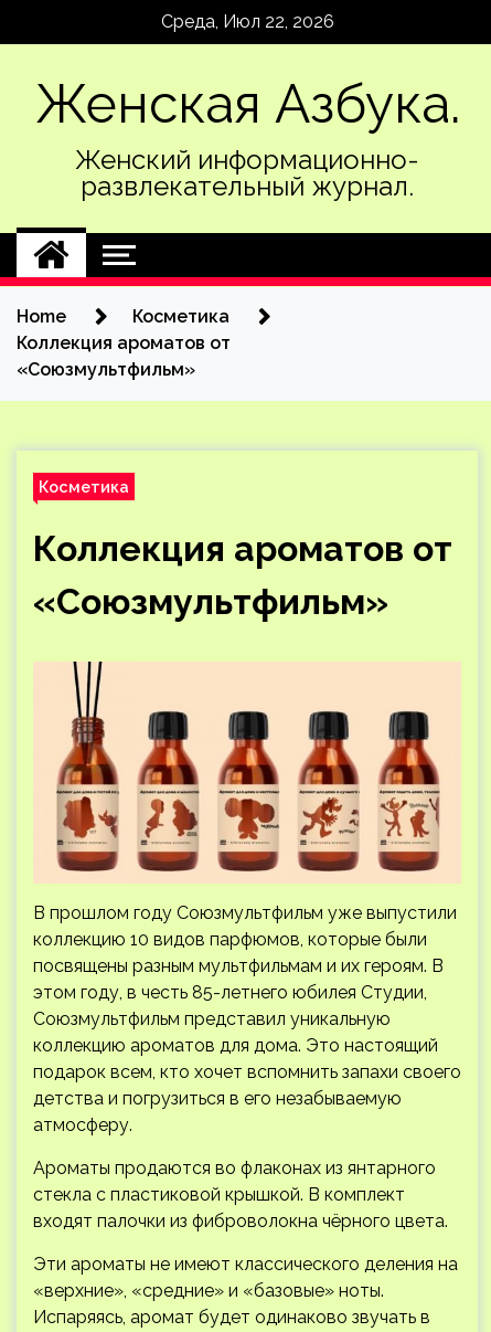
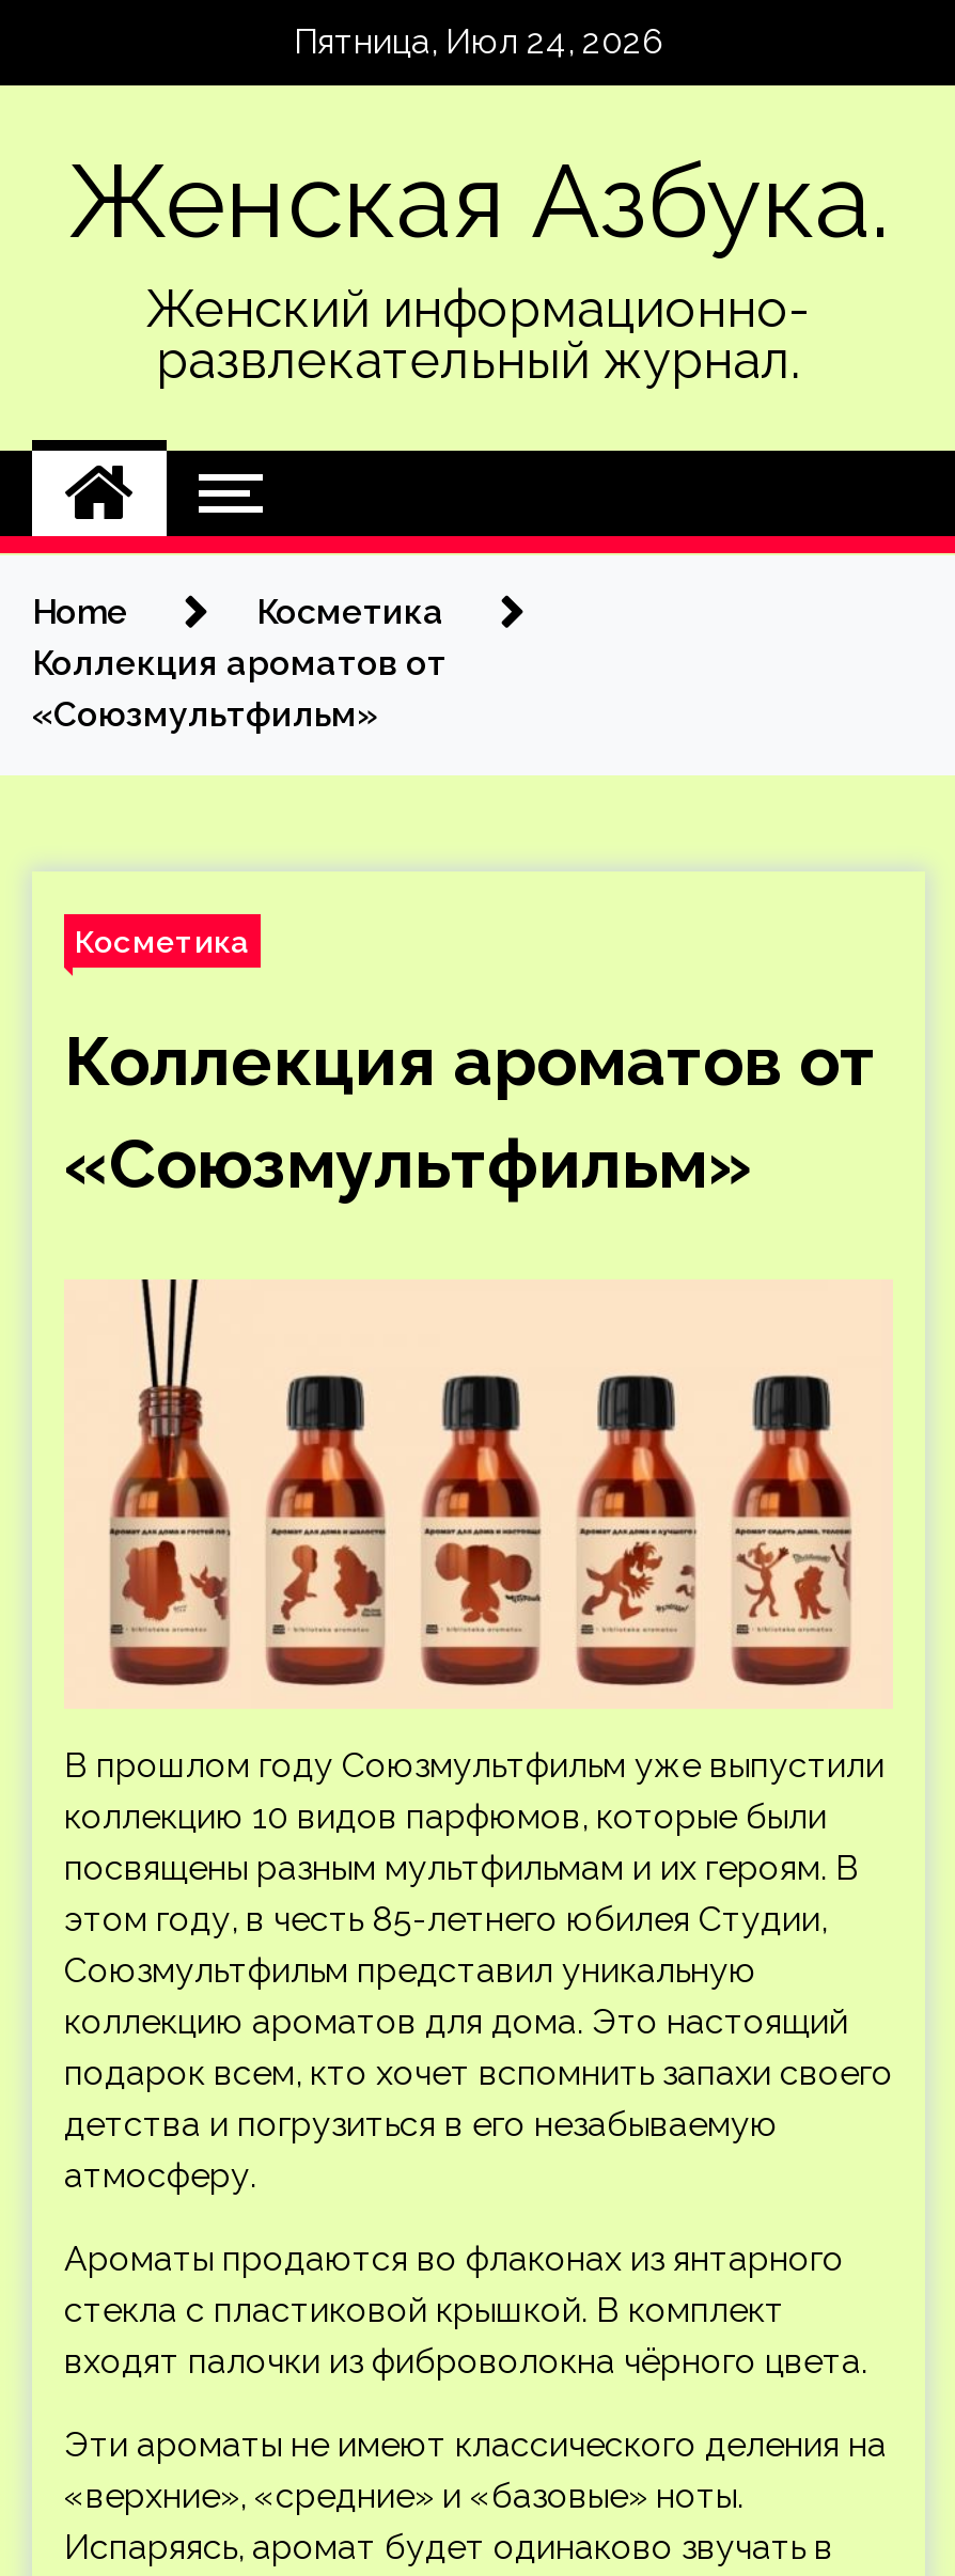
- Среда, Июл 22, 2026
+ Пятница, Июл 24, 2026
